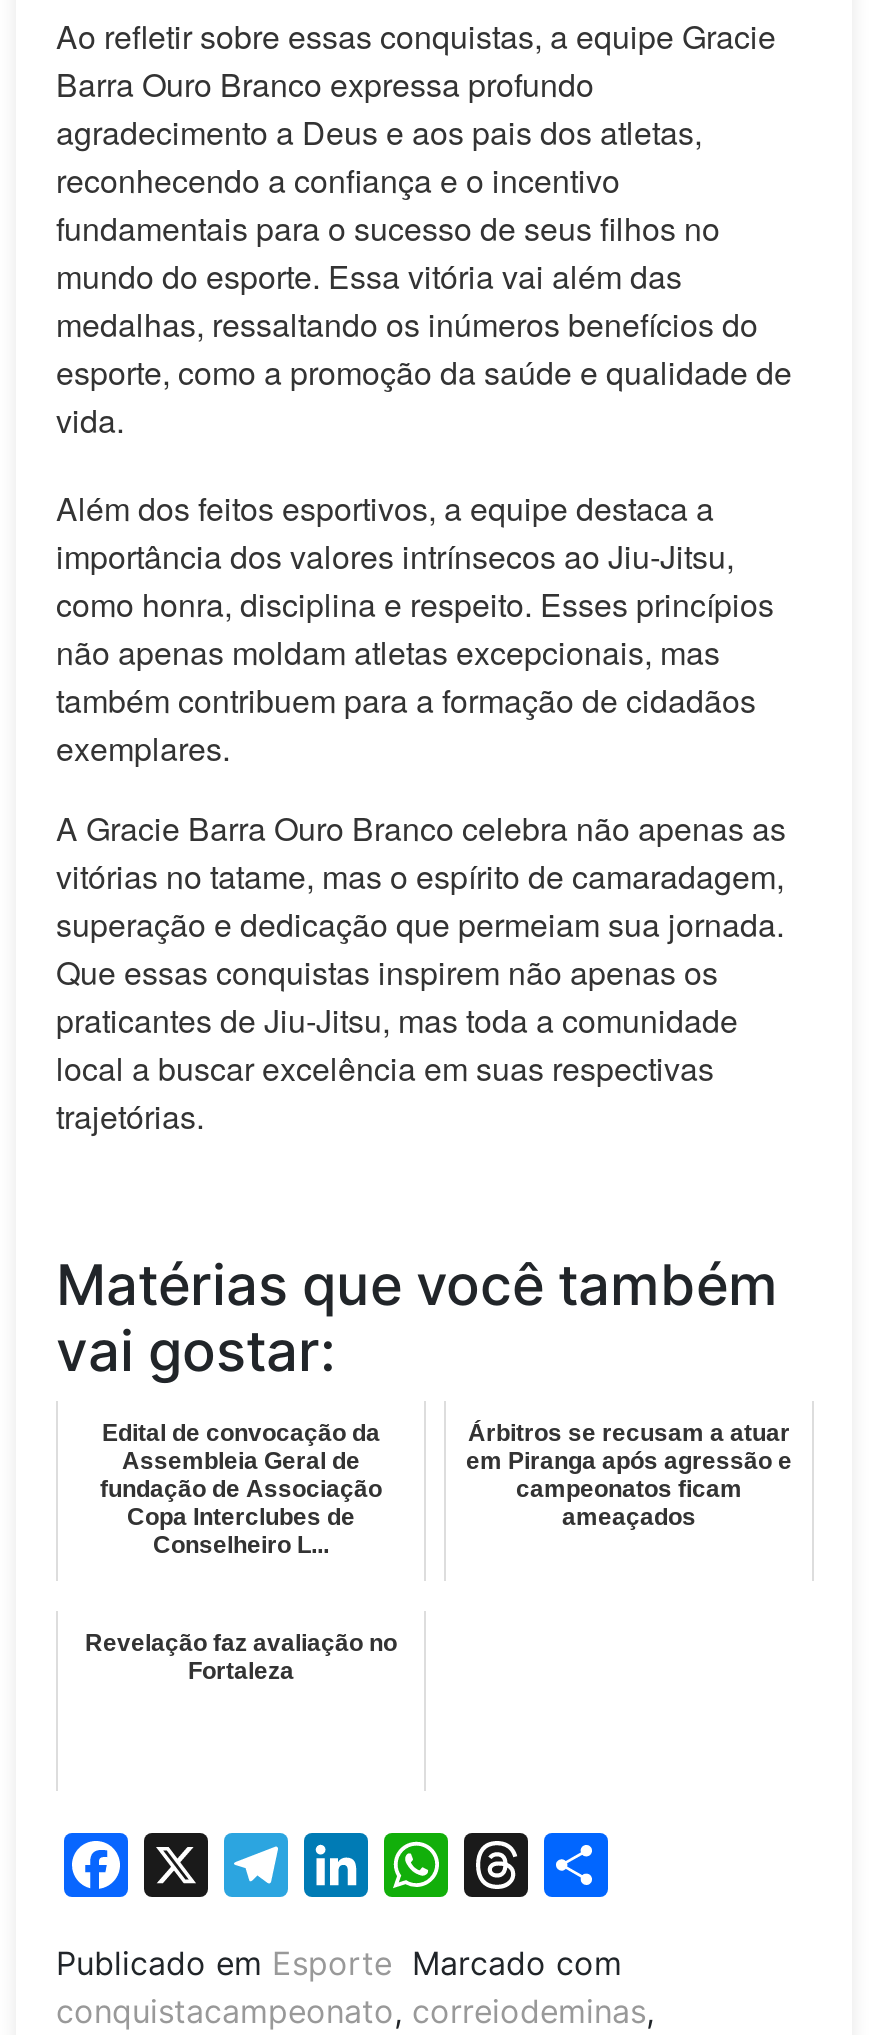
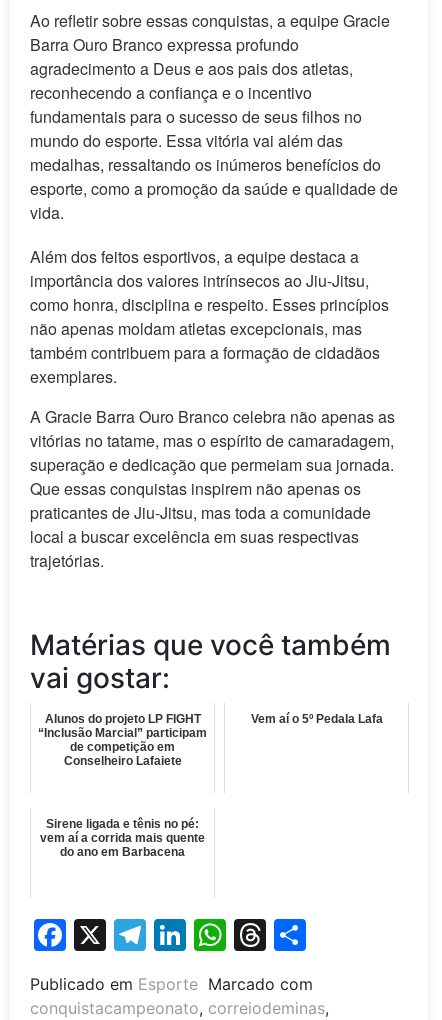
- Edital de convocação da
- Assembleia Geral de
- fundação de Associação
- Copa Interclubes de
- Conselheiro L...
+ Alunos do projeto LP FIGHT
+ “Inclusão Marcial” participam
+ de competição em
+ Conselheiro Lafaiete

- Árbitros se recusam a atuar
- em Piranga após agressão e
- campeonatos ficam
- ameaçados
+ Vem aí o 5º Pedala Lafa

- Revelação faz avaliação no
- Fortaleza
+ Sirene ligada e tênis no pé:
+ vem aí a corrida mais quente
+ do ano em Barbacena
